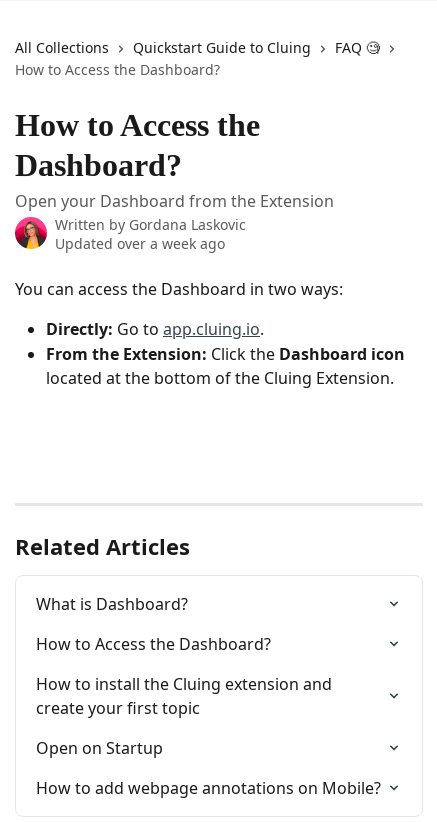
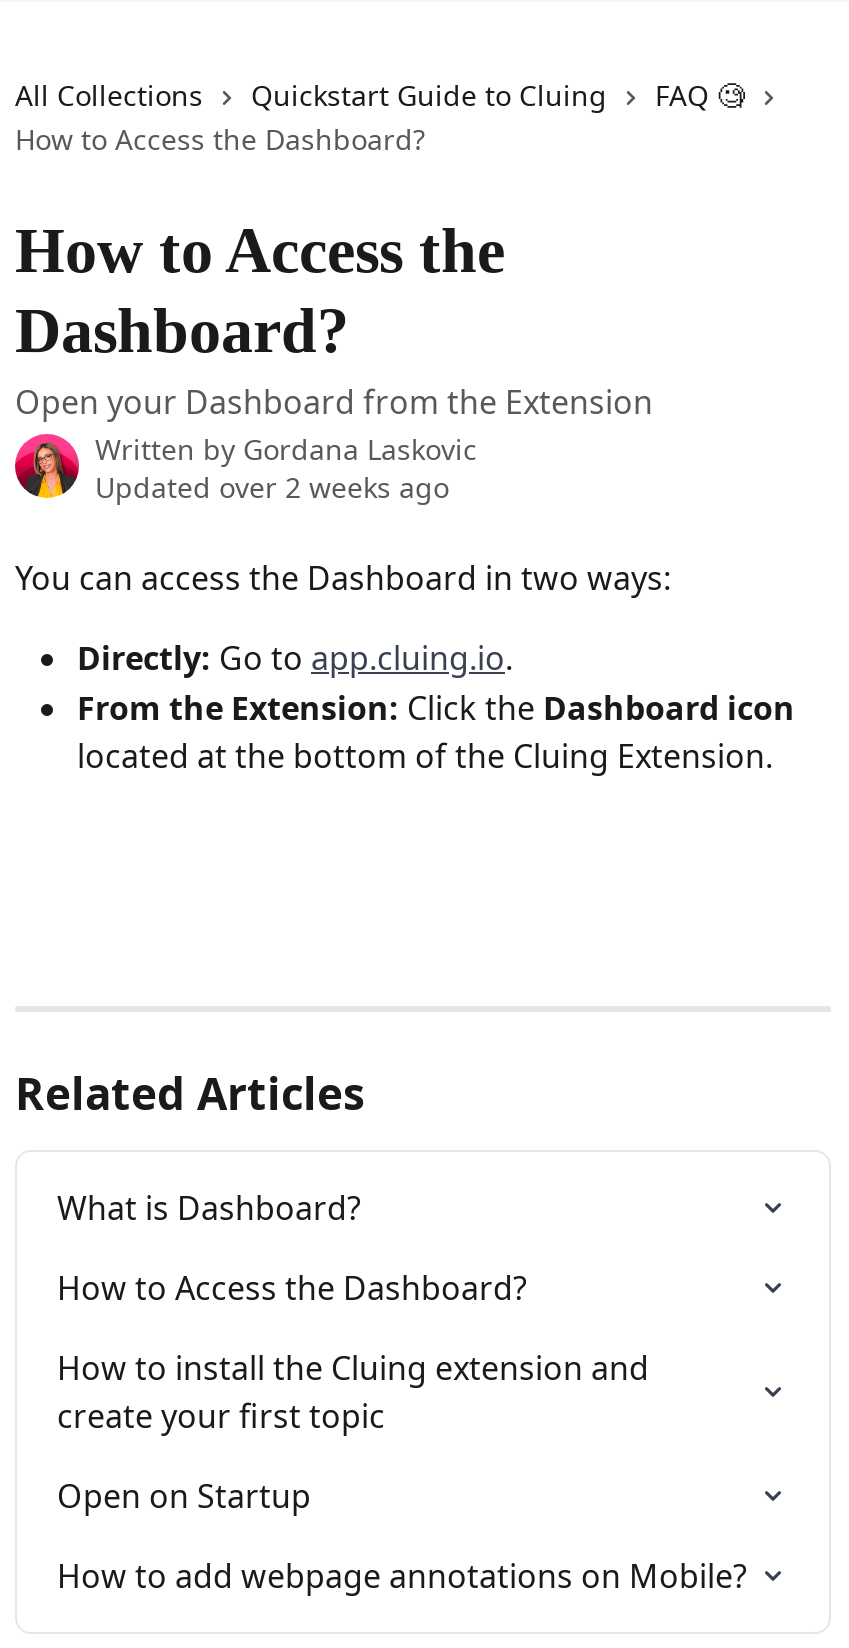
- Updated over a week ago
+ Updated over 2 weeks ago
